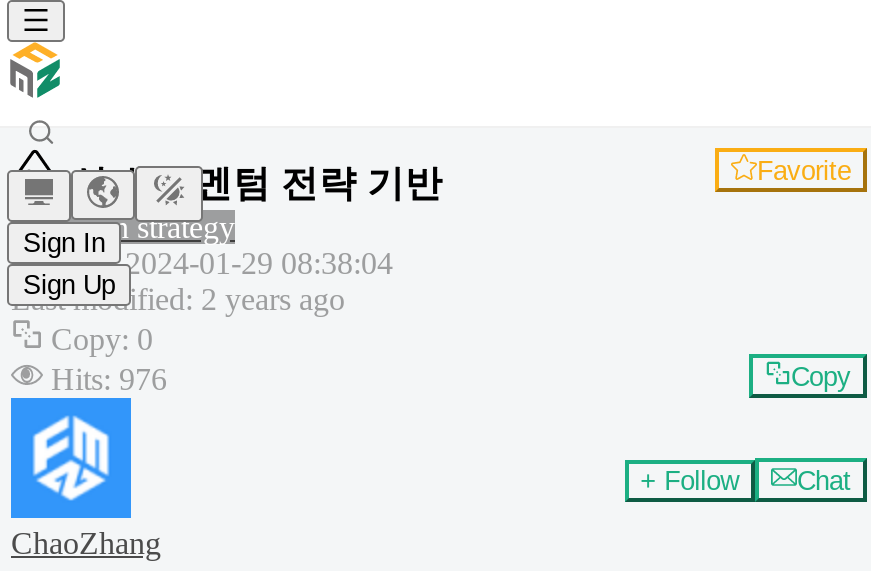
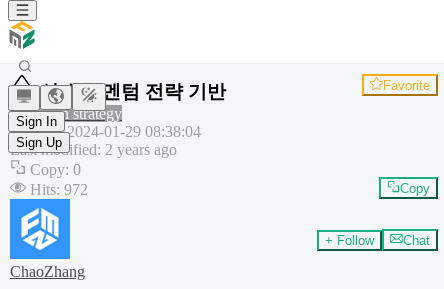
- Hits: 976
+ Hits: 972
